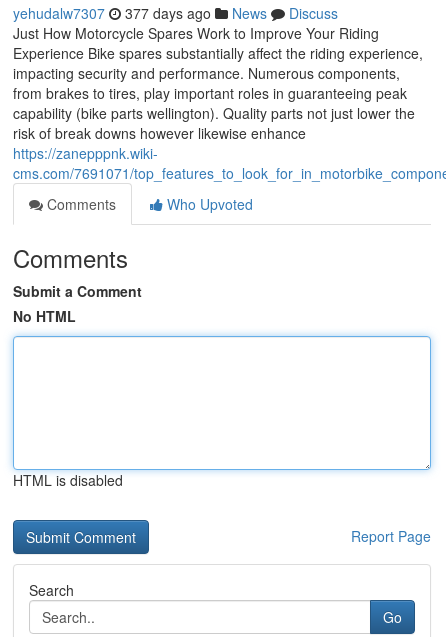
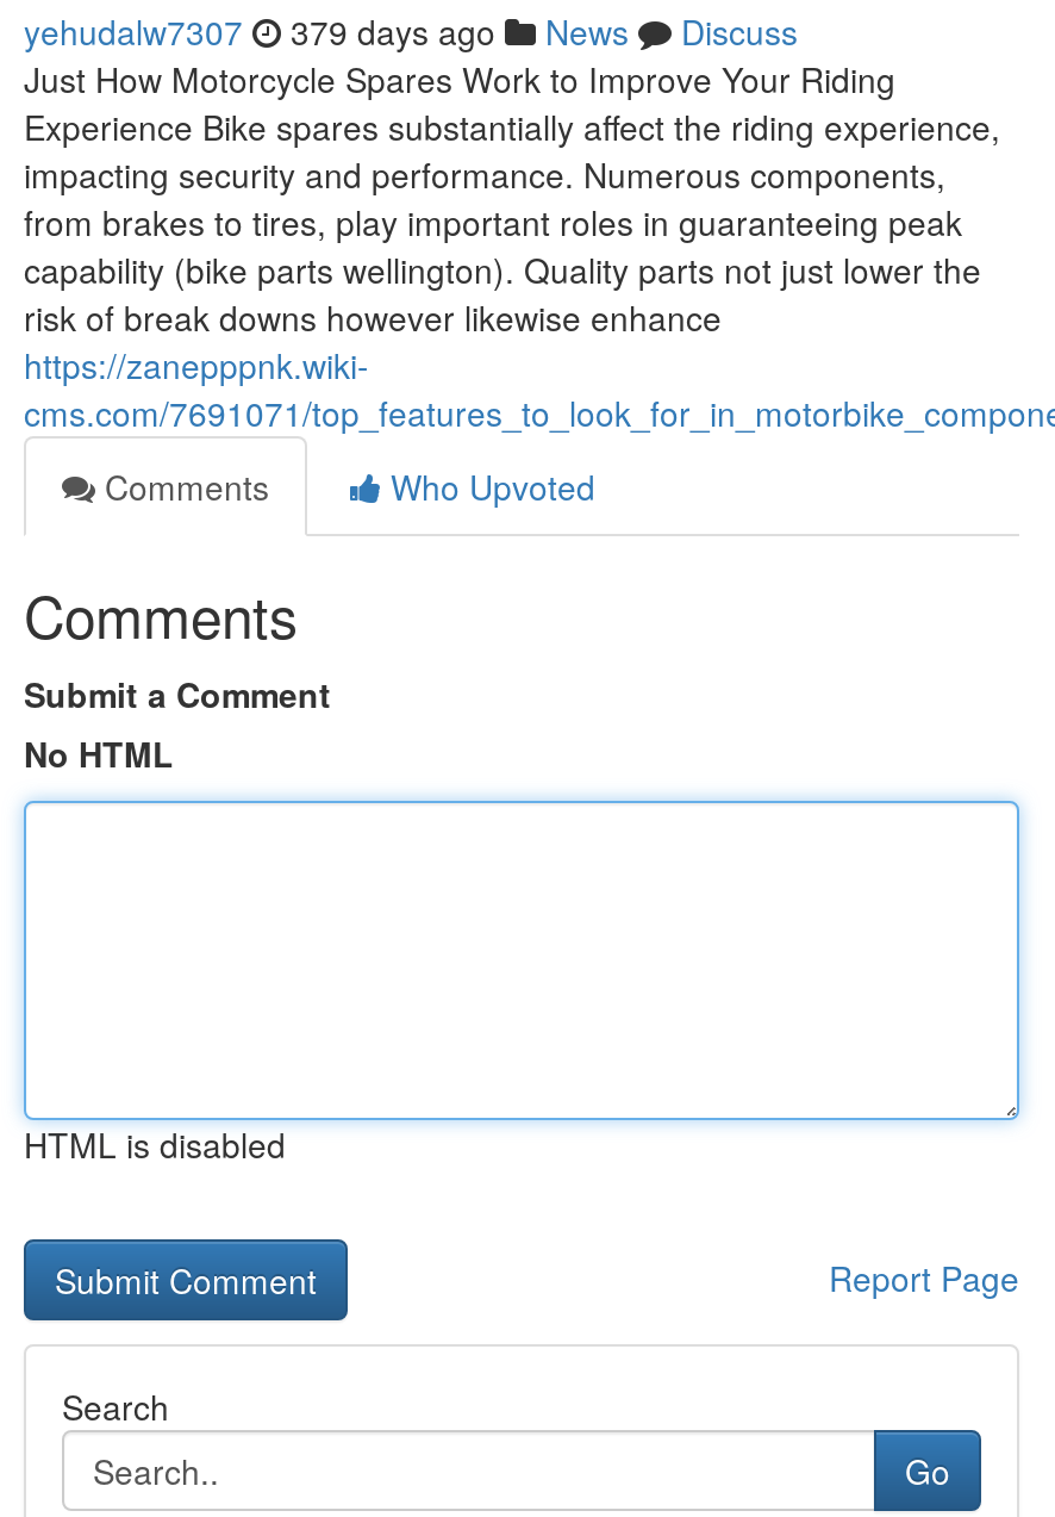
- yehudalw7307 377 days ago News Discuss
+ yehudalw7307 379 days ago News Discuss
